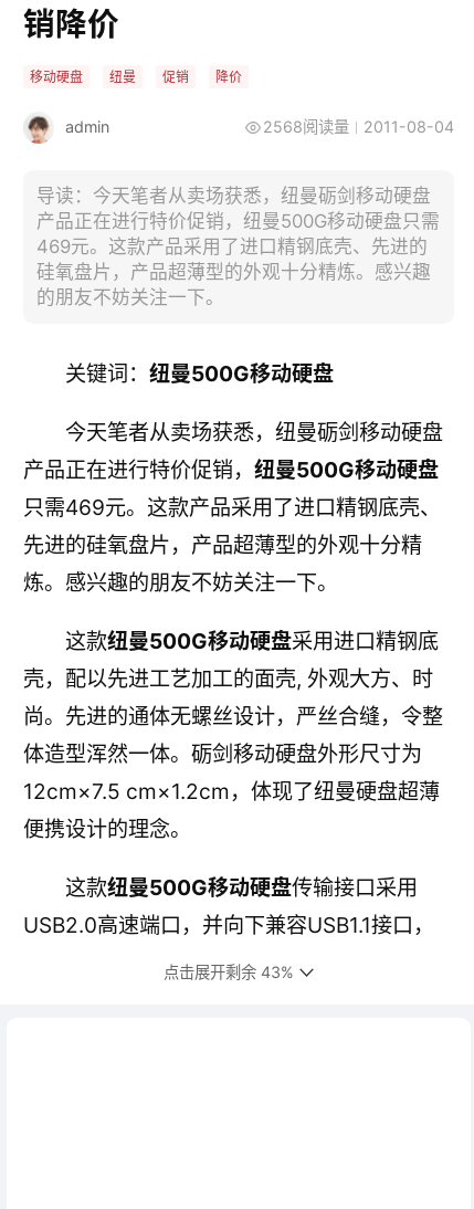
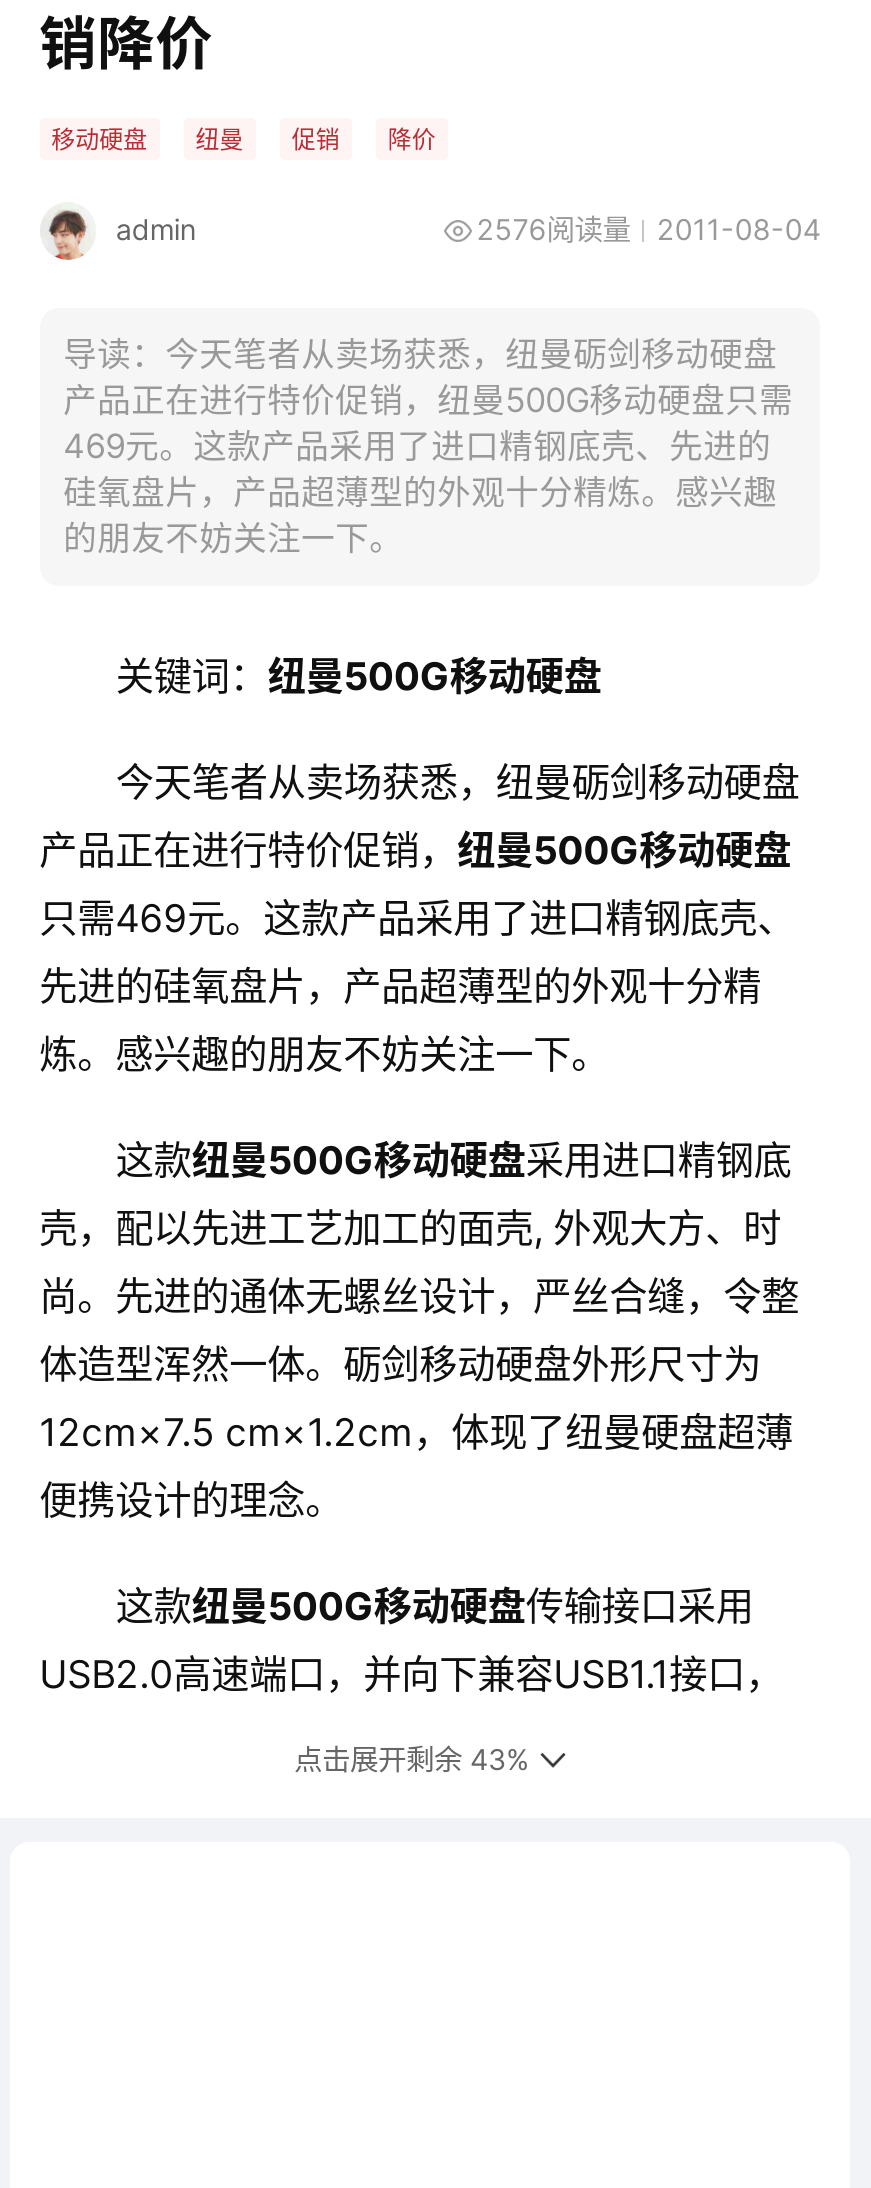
- 2568阅读量 2011-08-04
+ 2576阅读量 2011-08-04
